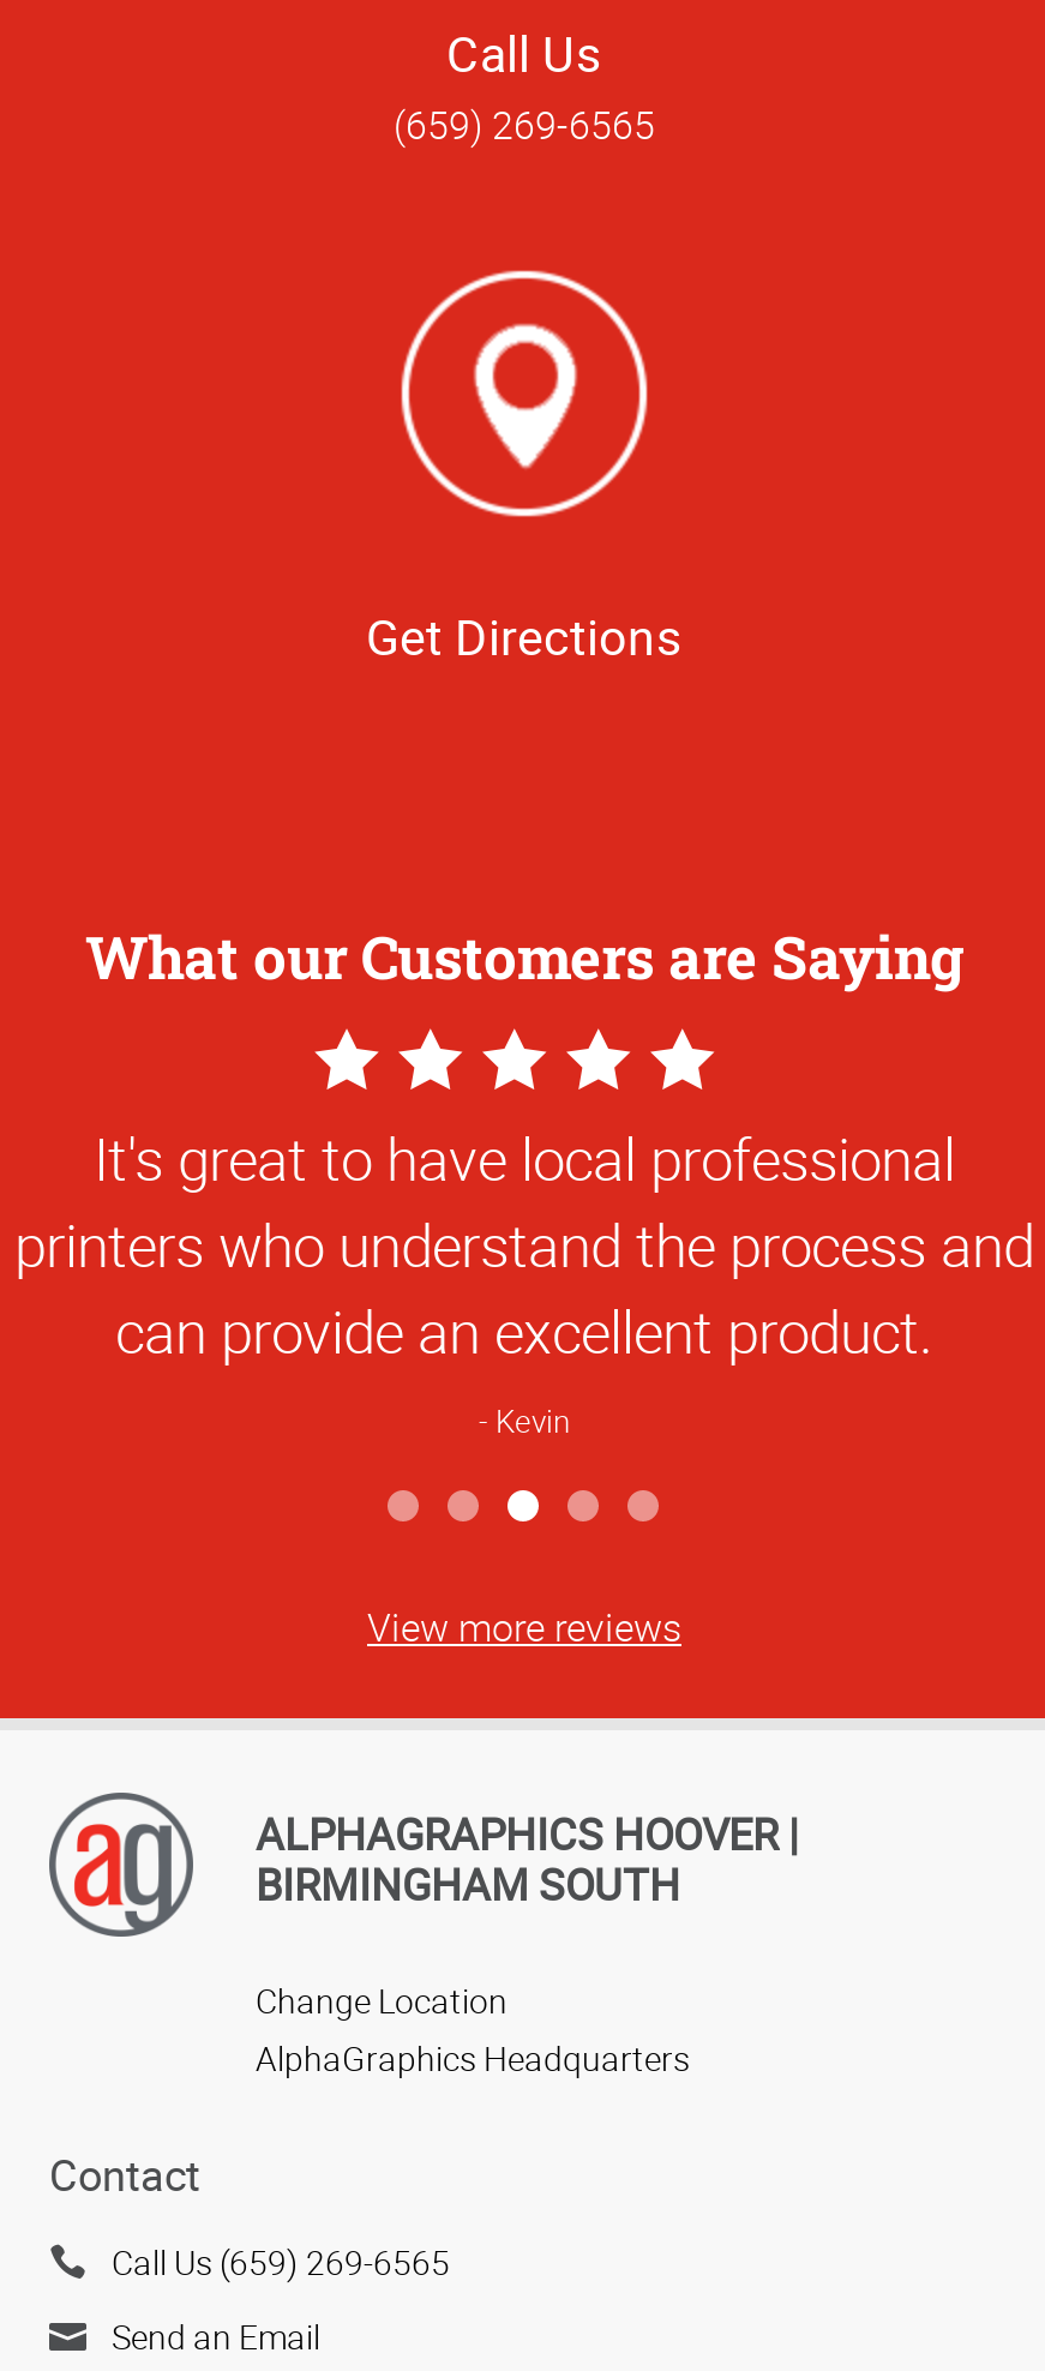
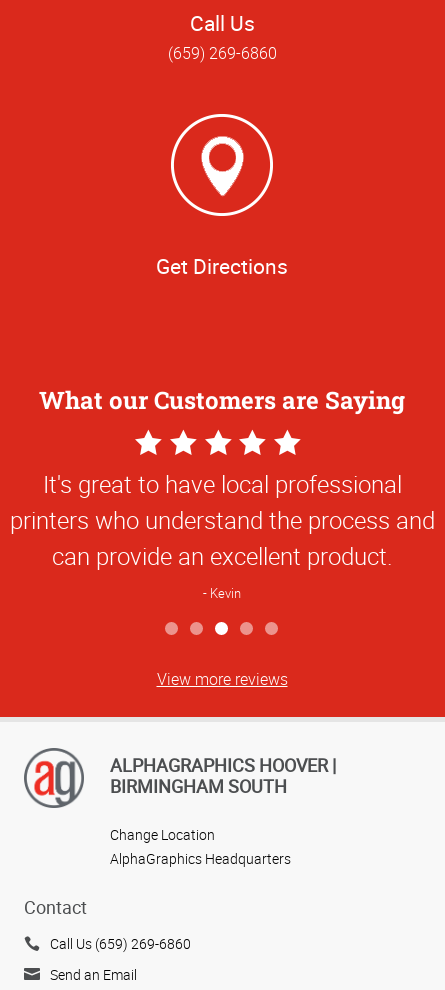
- (659) 269-6565
+ (659) 269-6860

- Call Us (659) 269-6565
+ Call Us (659) 269-6860
